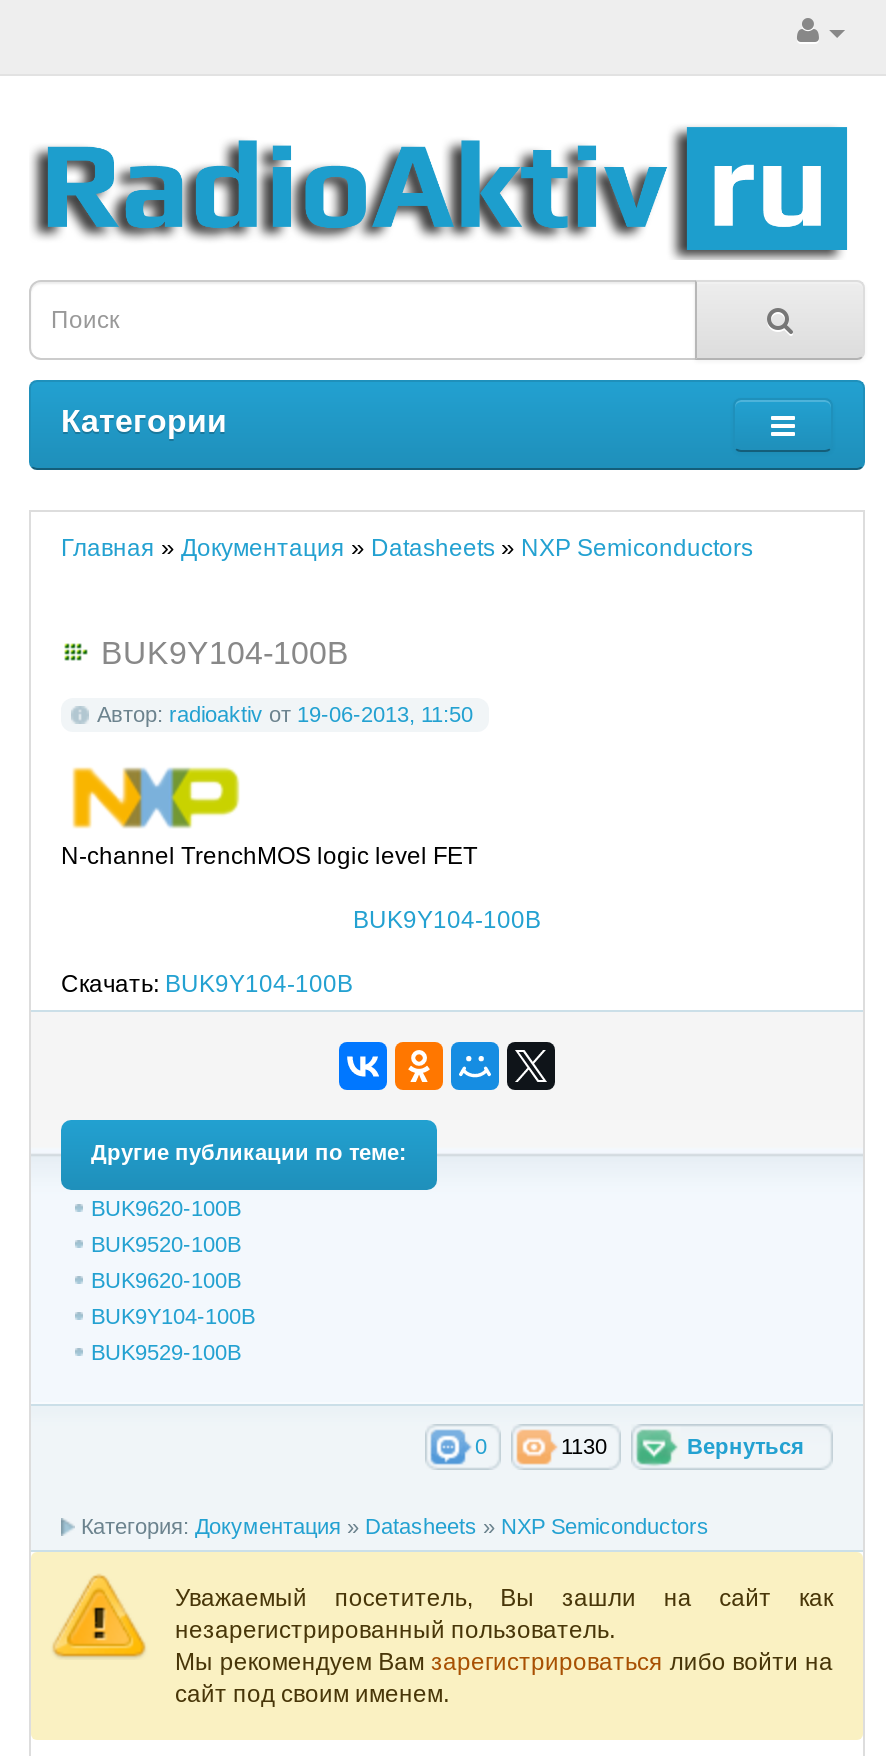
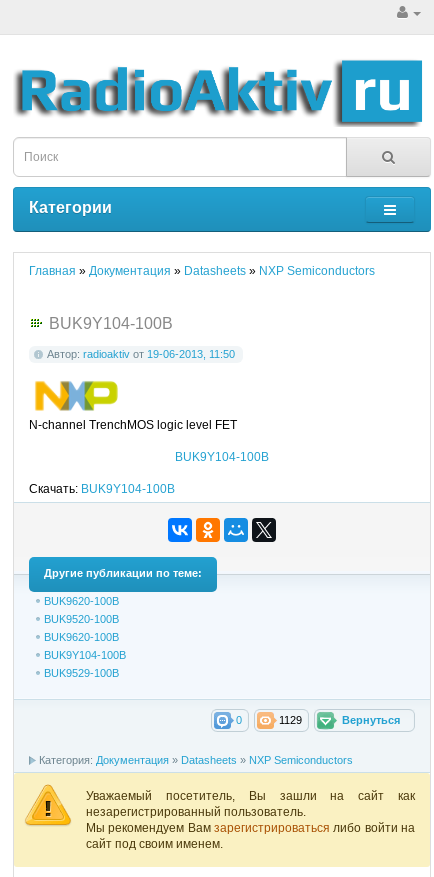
- 1130
+ 1129
